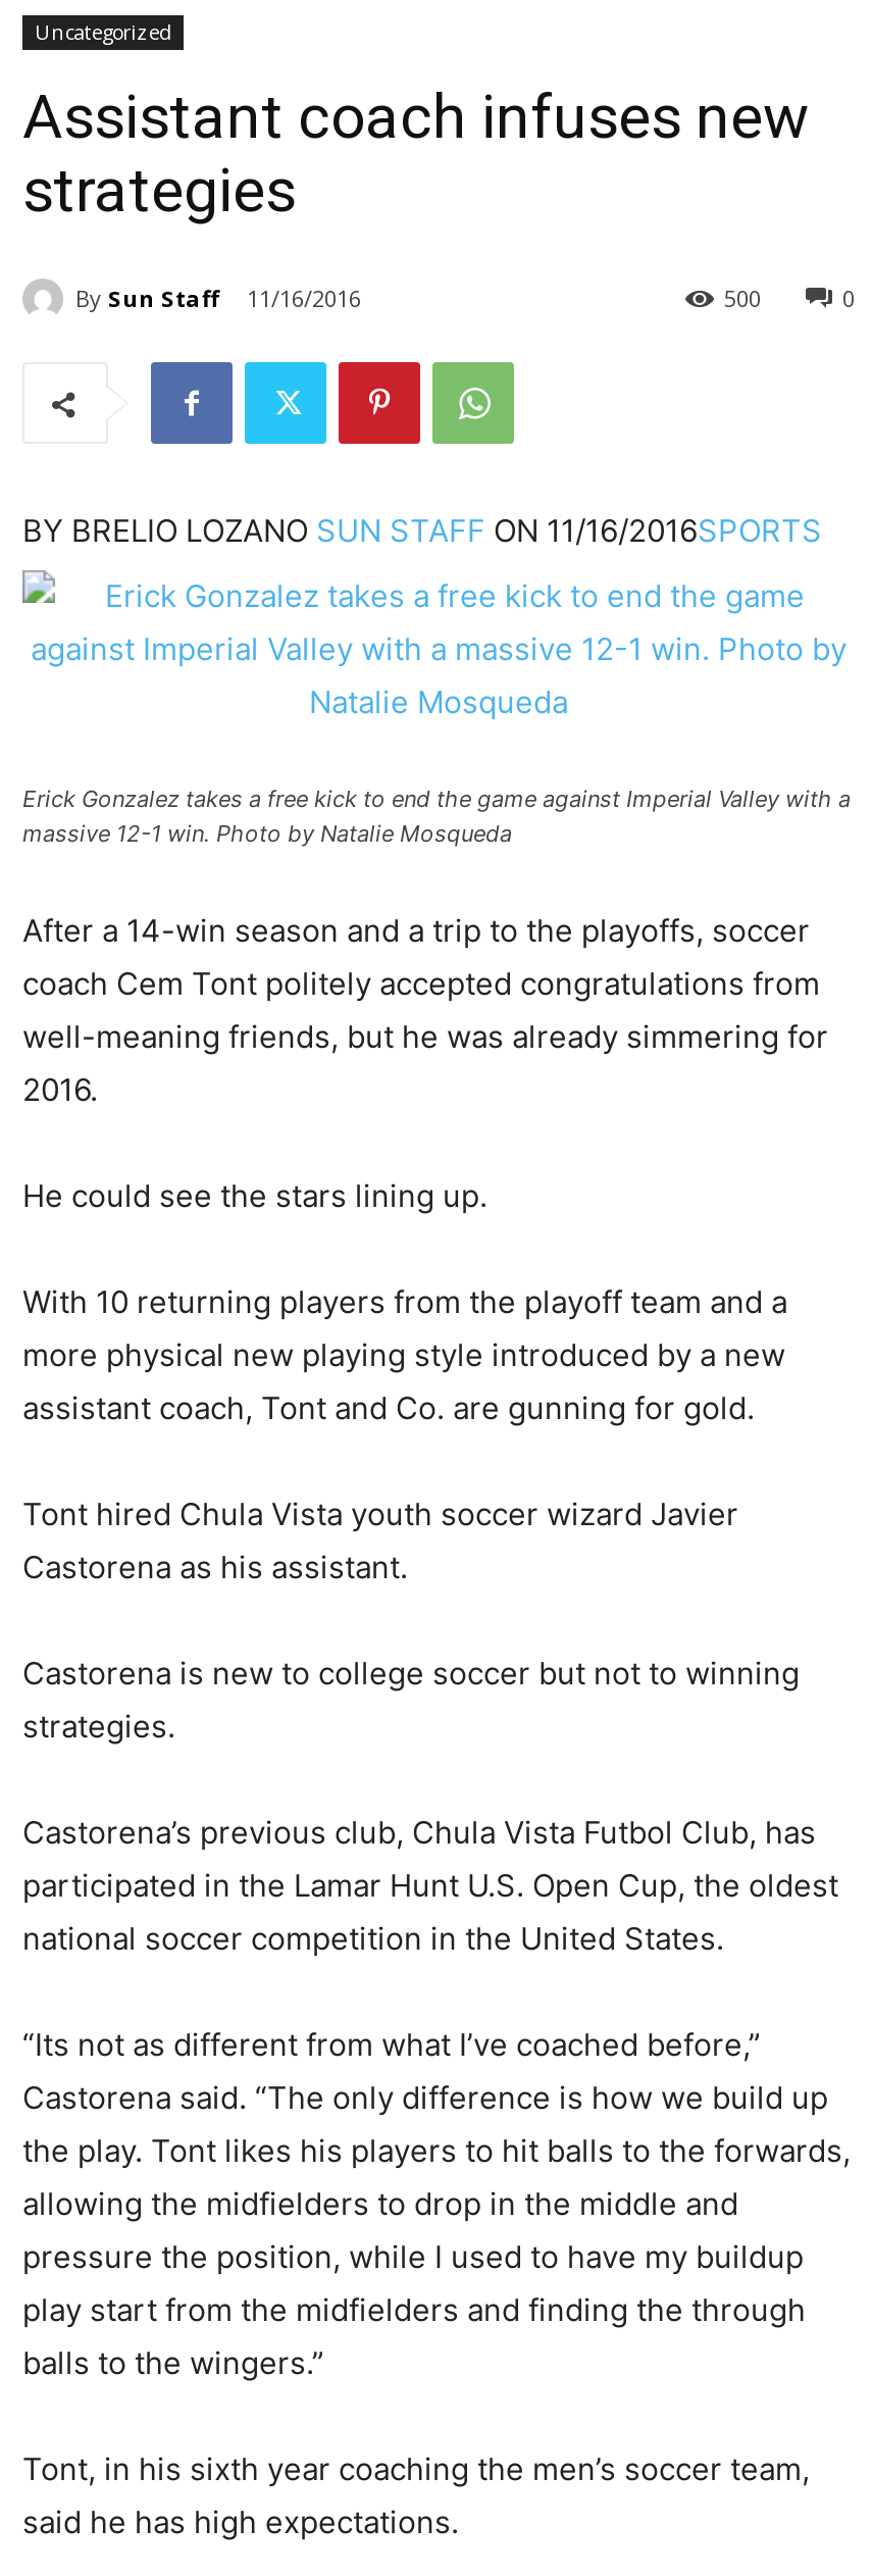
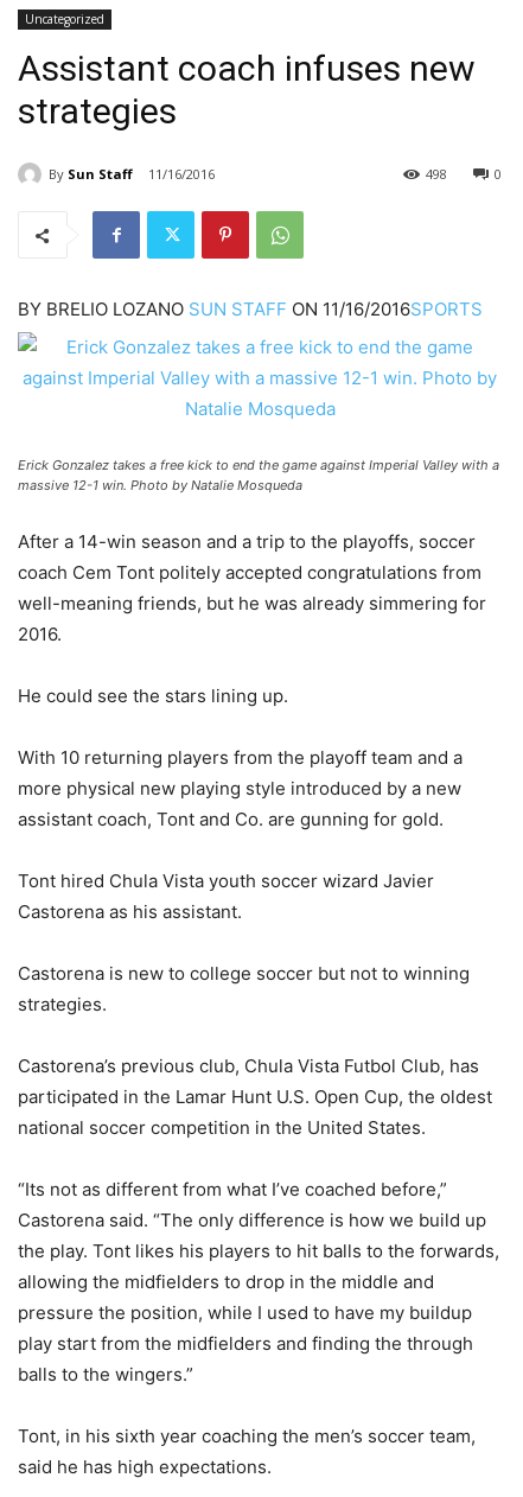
- 500
+ 498
